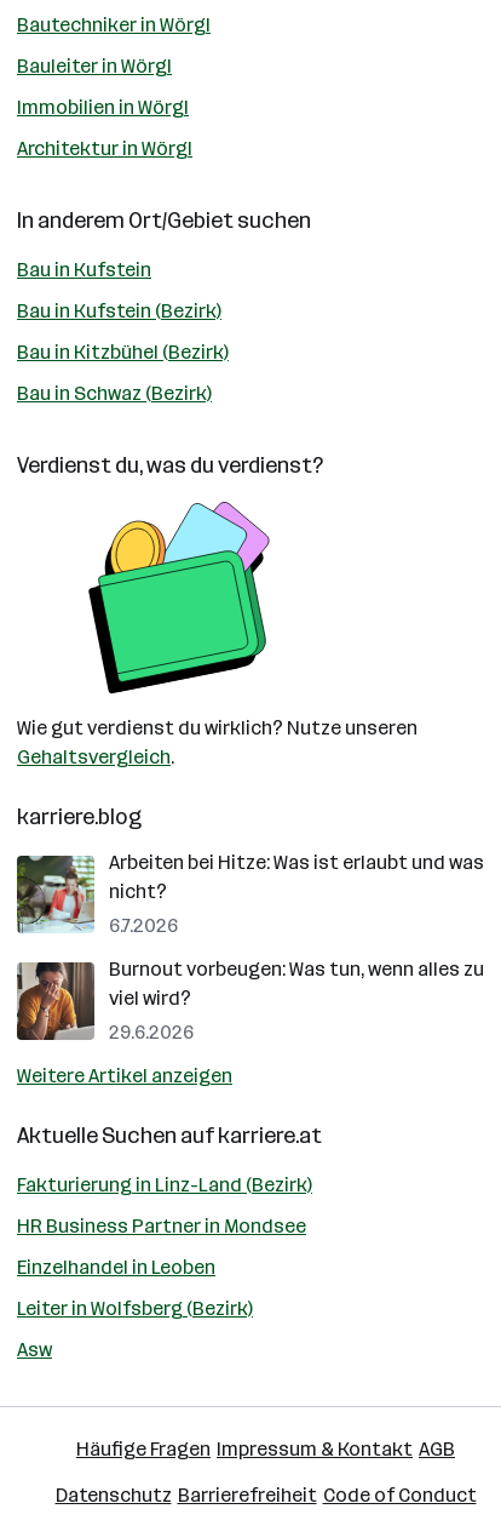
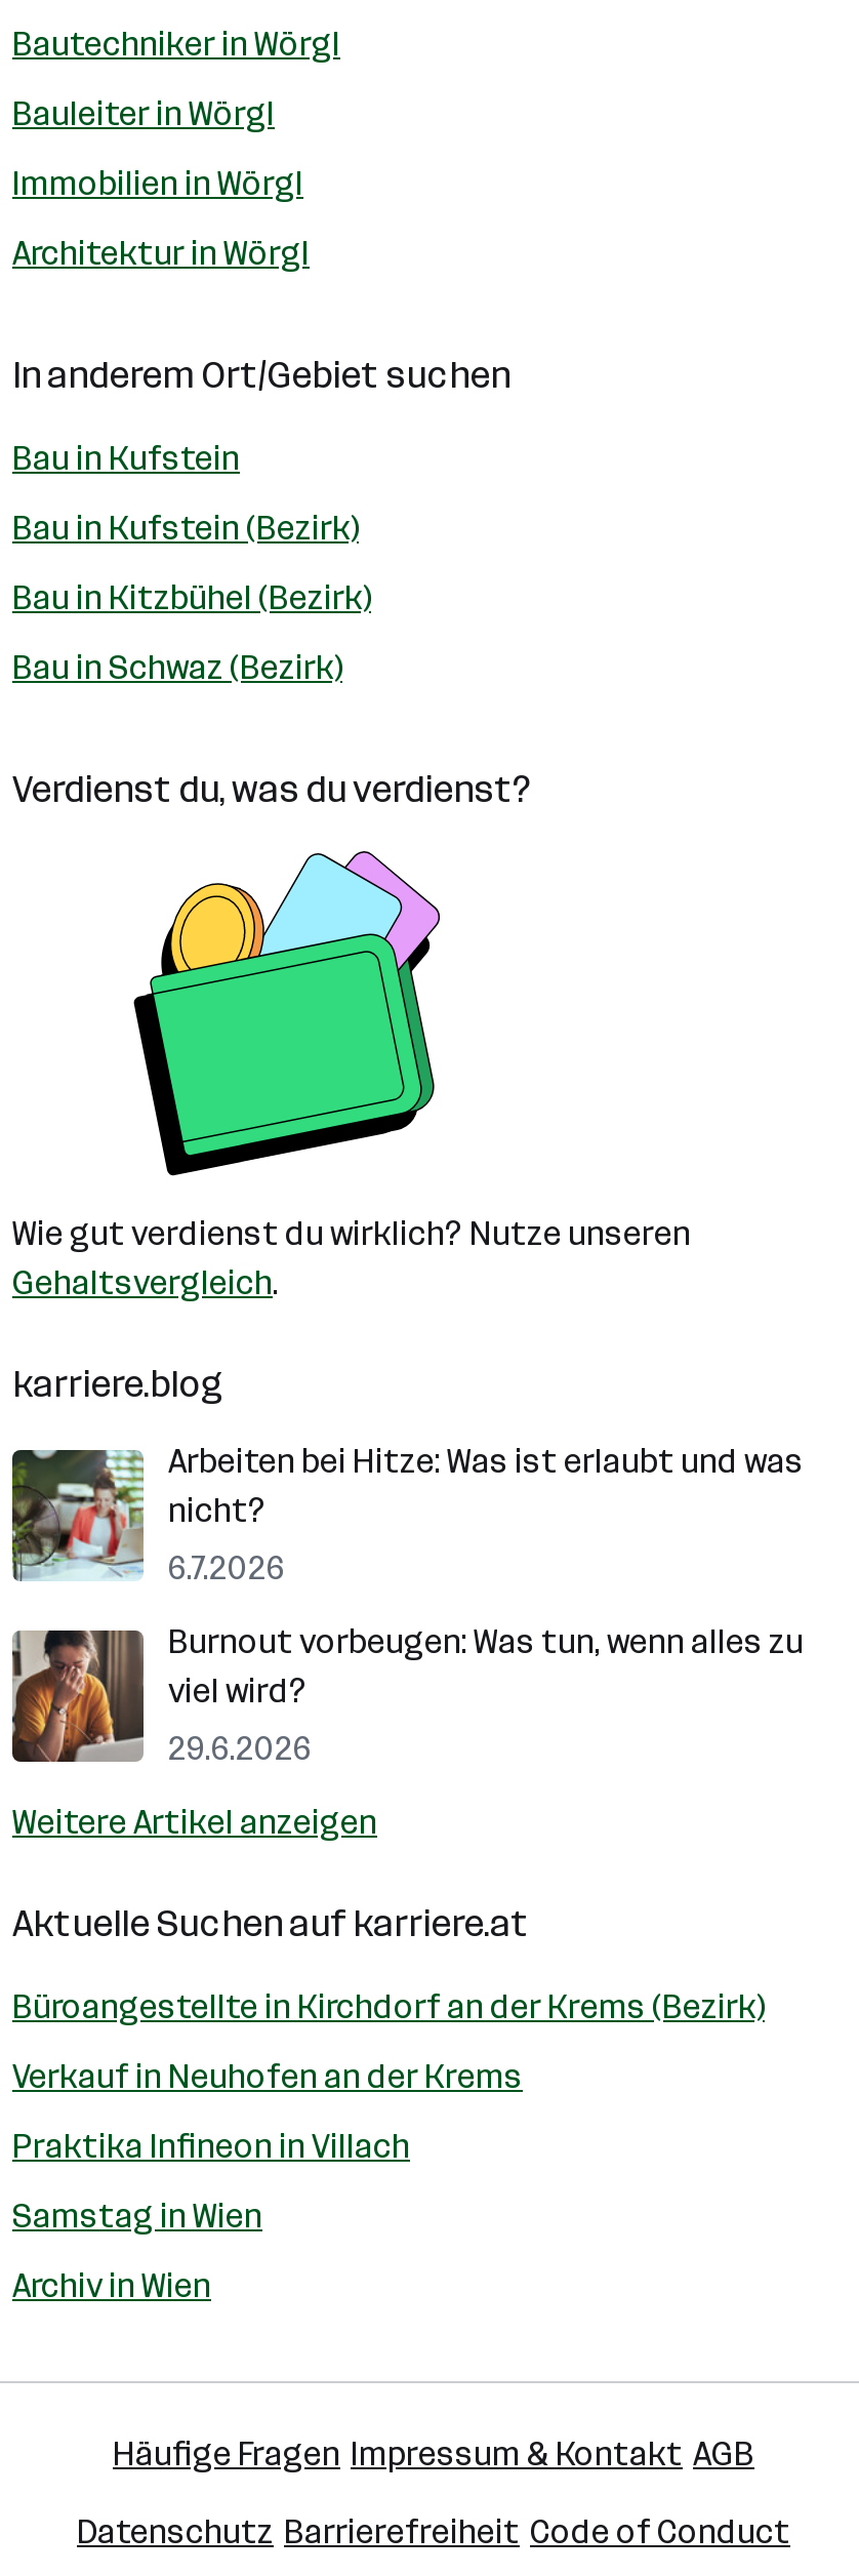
- Fakturierung in Linz-Land (Bezirk)
+ Büroangestellte in Kirchdorf an der Krems (Bezirk)

- HR Business Partner in Mondsee
+ Verkauf in Neuhofen an der Krems

- Einzelhandel in Leoben
+ Praktika Infineon in Villach

- Leiter in Wolfsberg (Bezirk)
+ Samstag in Wien

- Asw
+ Archiv in Wien
